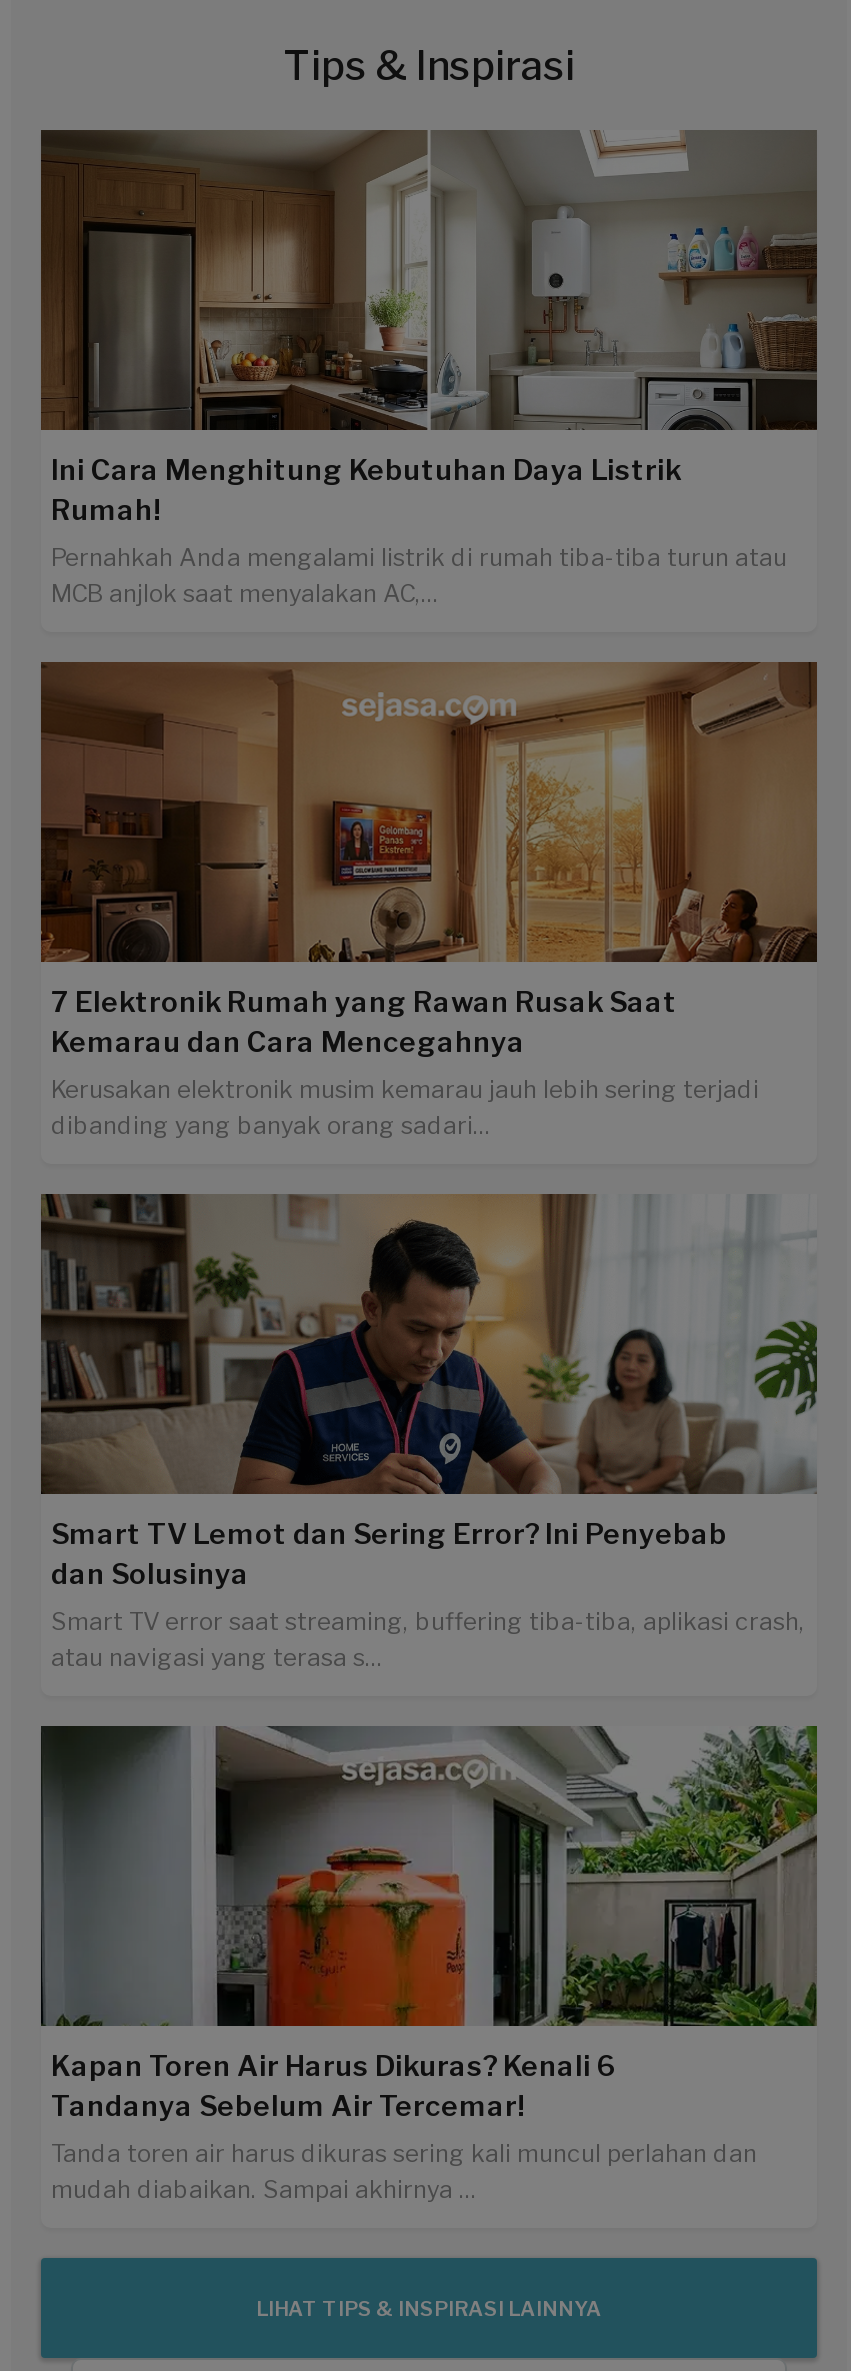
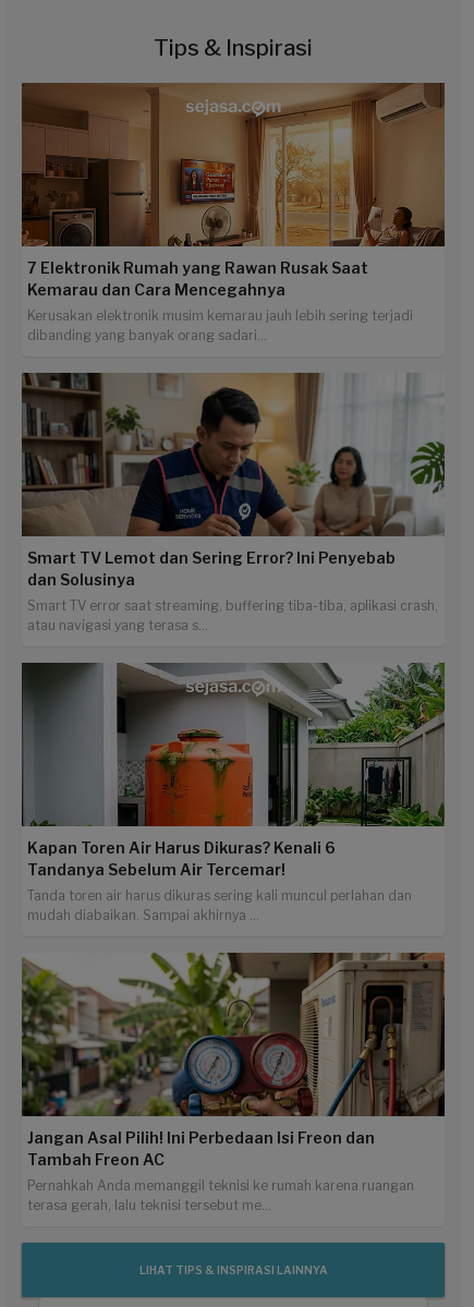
- [image]
- Ini Cara Menghitung Kebutuhan Daya Listrik
- Rumah!
- Pernahkah Anda mengalami listrik di rumah tiba-tiba turun atau
- MCB anjlok saat menyalakan AC,...

moved up: [image] | 7 Elektronik Rumah yang Rawan Rusak Saat | Kemarau dan Cara Mencegahnya | ... | Tanda toren air harus dikuras sering kali muncul perlahan dan | mudah diabaikan. Sampai akhirnya ...

+ [image]
+ Jangan Asal Pilih! Ini Perbedaan Isi Freon dan
+ Tambah Freon AC
+ Pernahkah Anda memanggil teknisi ke rumah karena ruangan
+ terasa gerah, lalu teknisi tersebut me...
